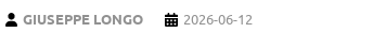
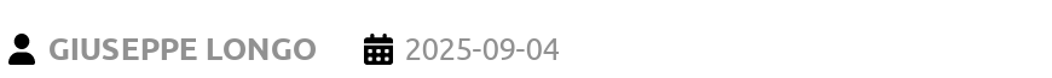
- 2026-06-12
+ 2025-09-04
